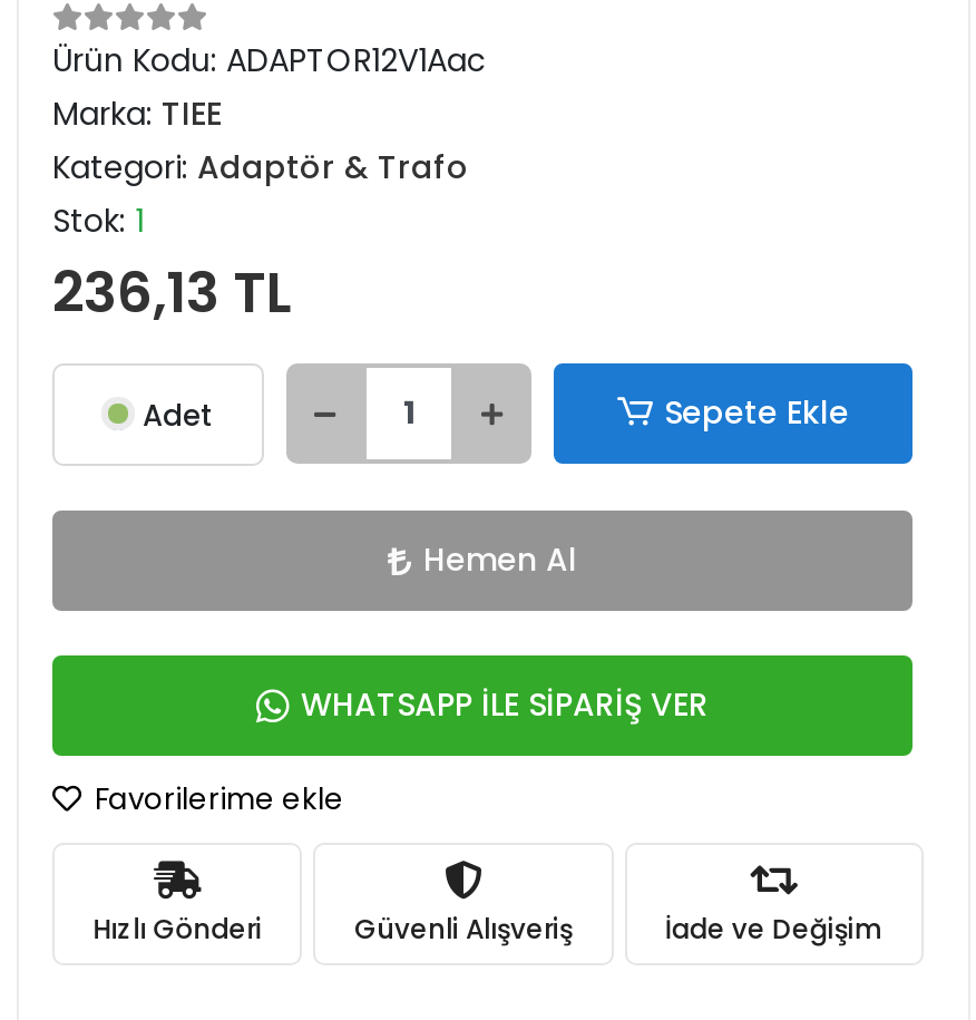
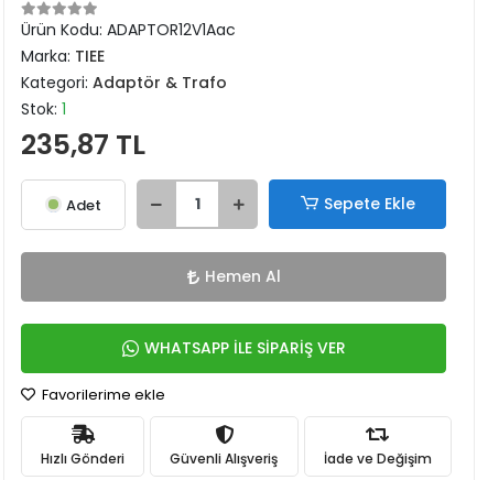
- 236,13 TL
+ 235,87 TL
